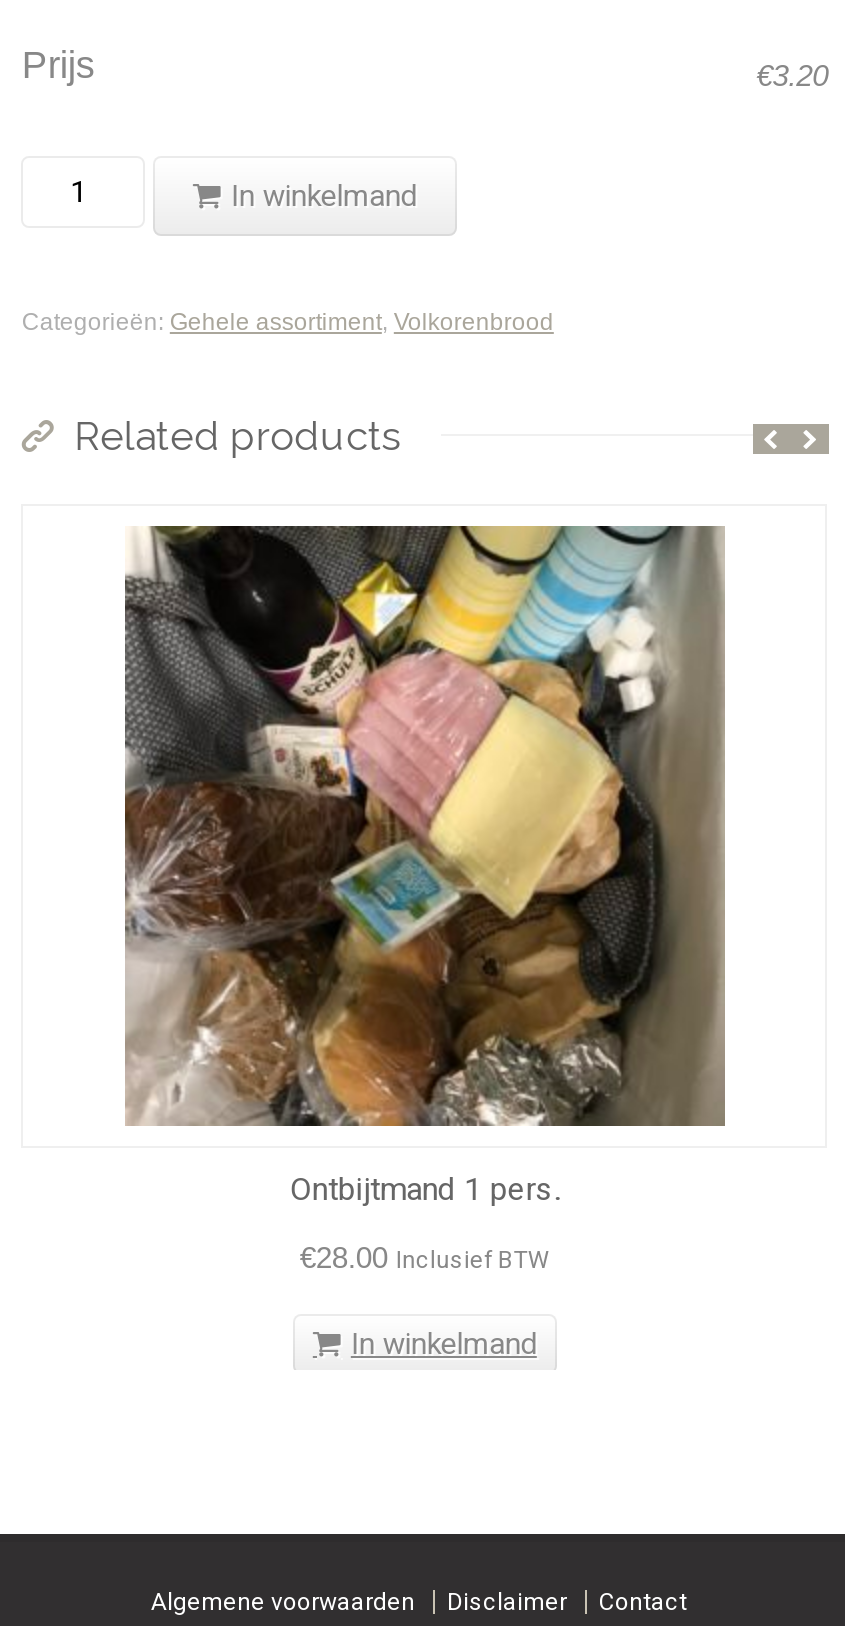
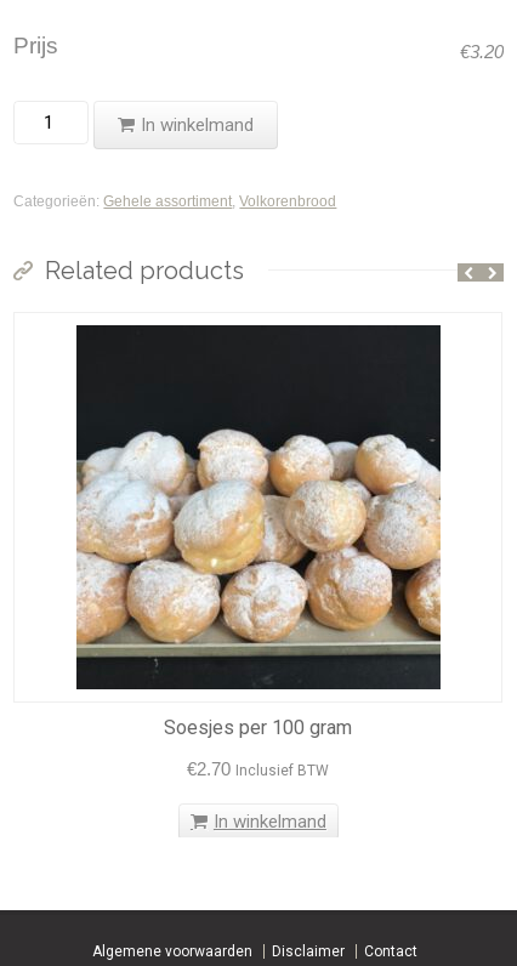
- [image]
- Ontbijtmand 1 pers.
+ [image]
+ Soesjes per 100 gram

- €28.00 Inclusief BTW
+ €2.70 Inclusief BTW
